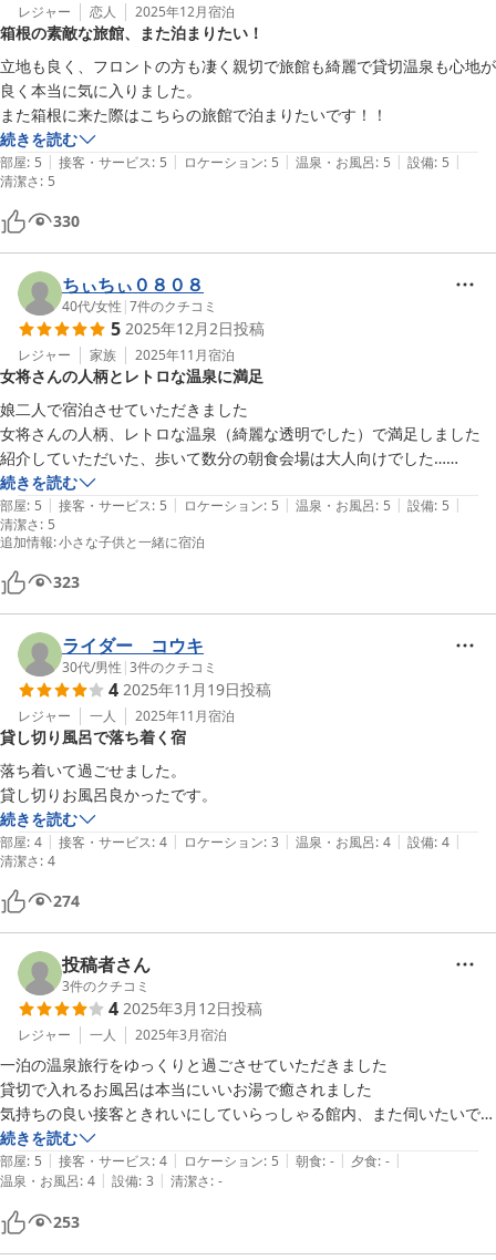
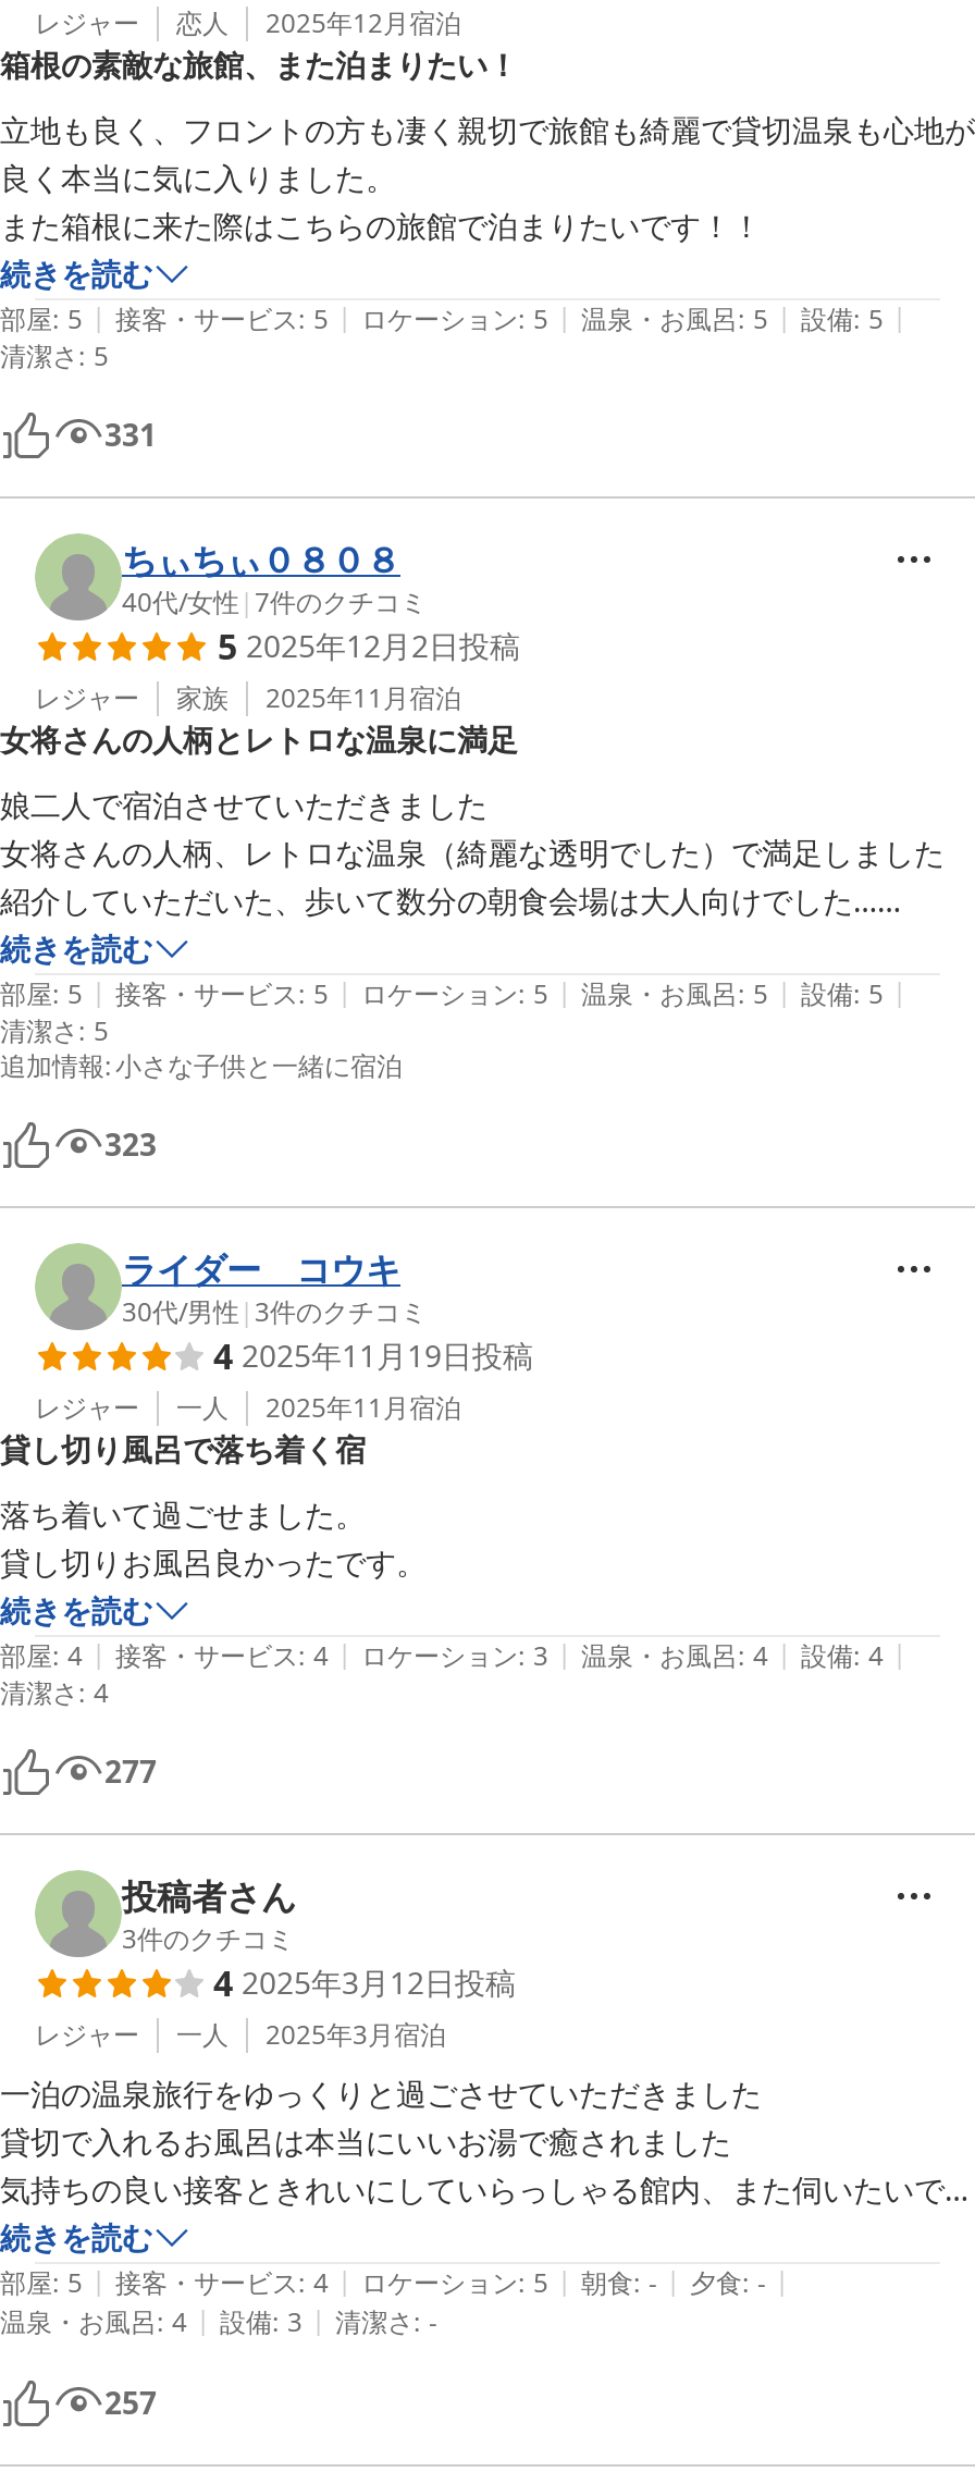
- 330
+ 331

- 274
+ 277

- 253
+ 257
